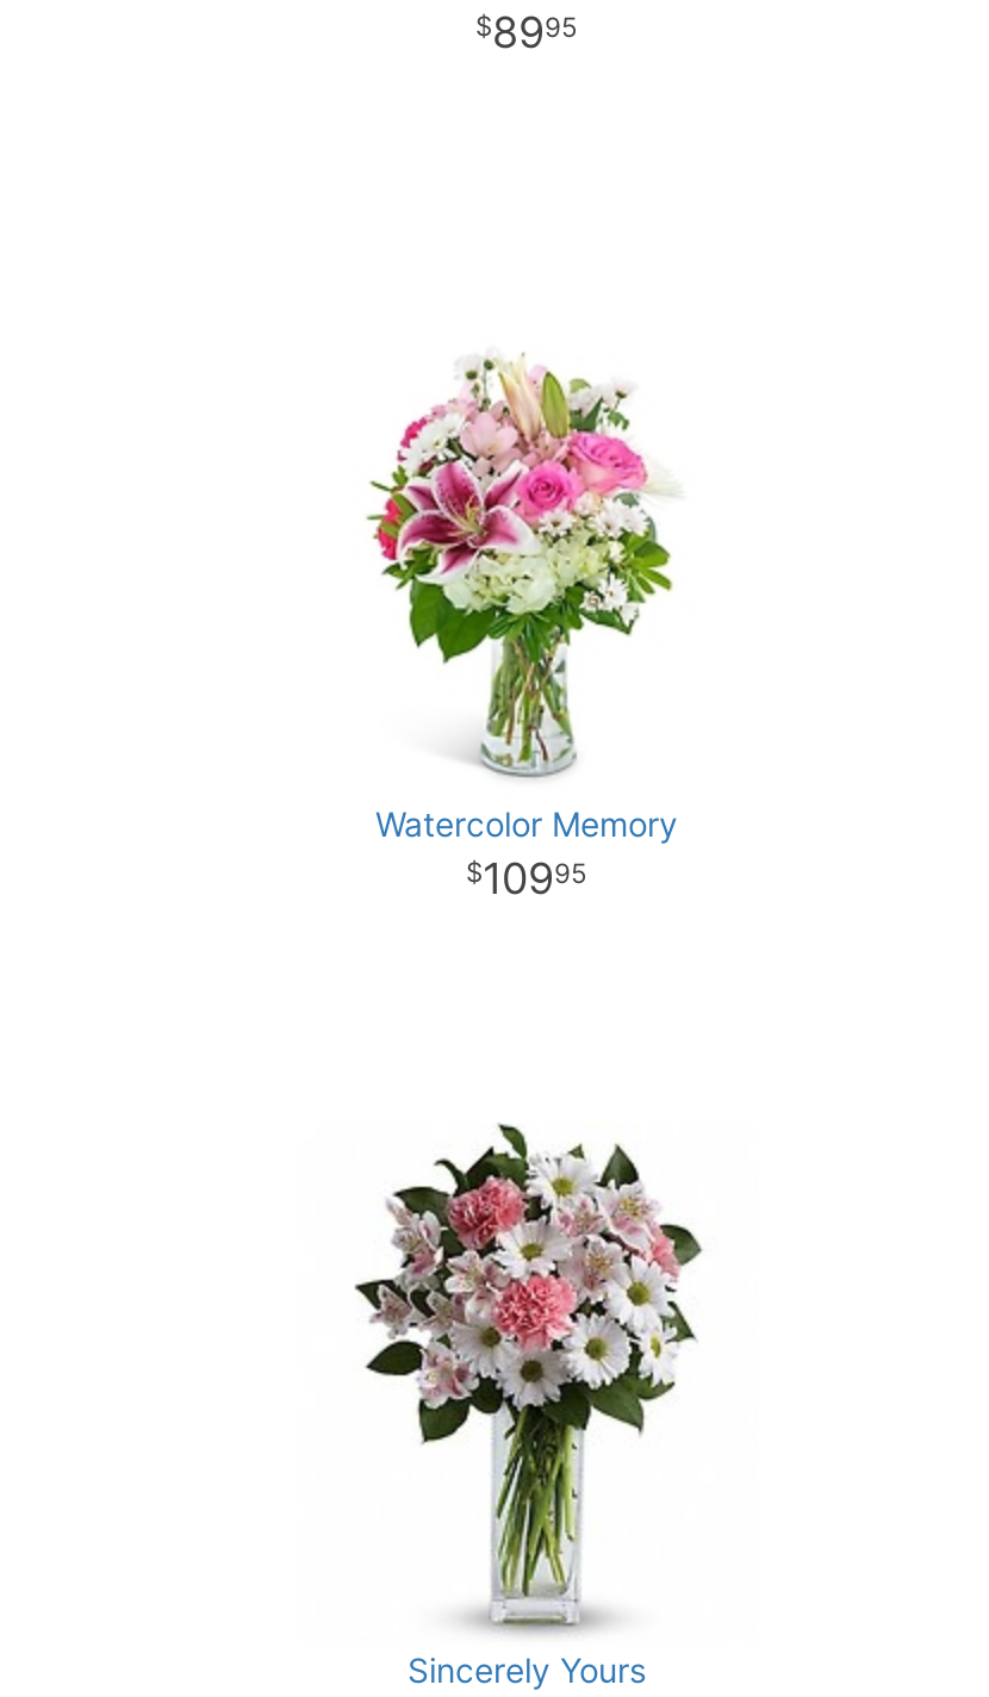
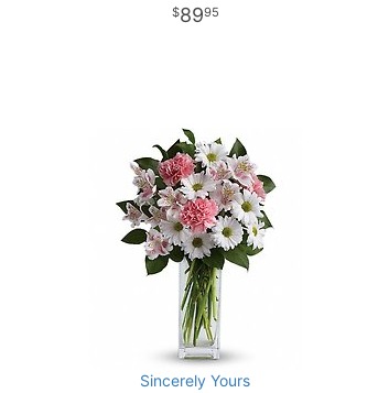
- [image]
- Watercolor Memory
- 10995
